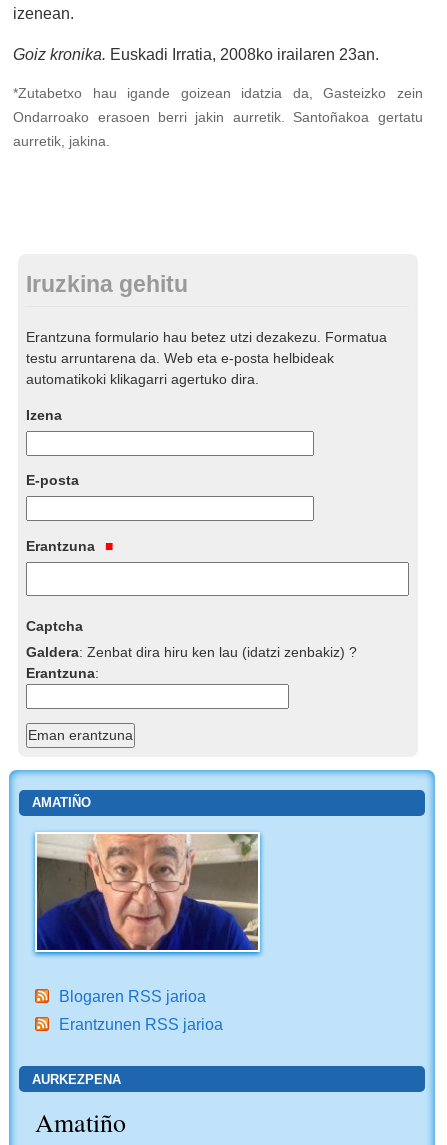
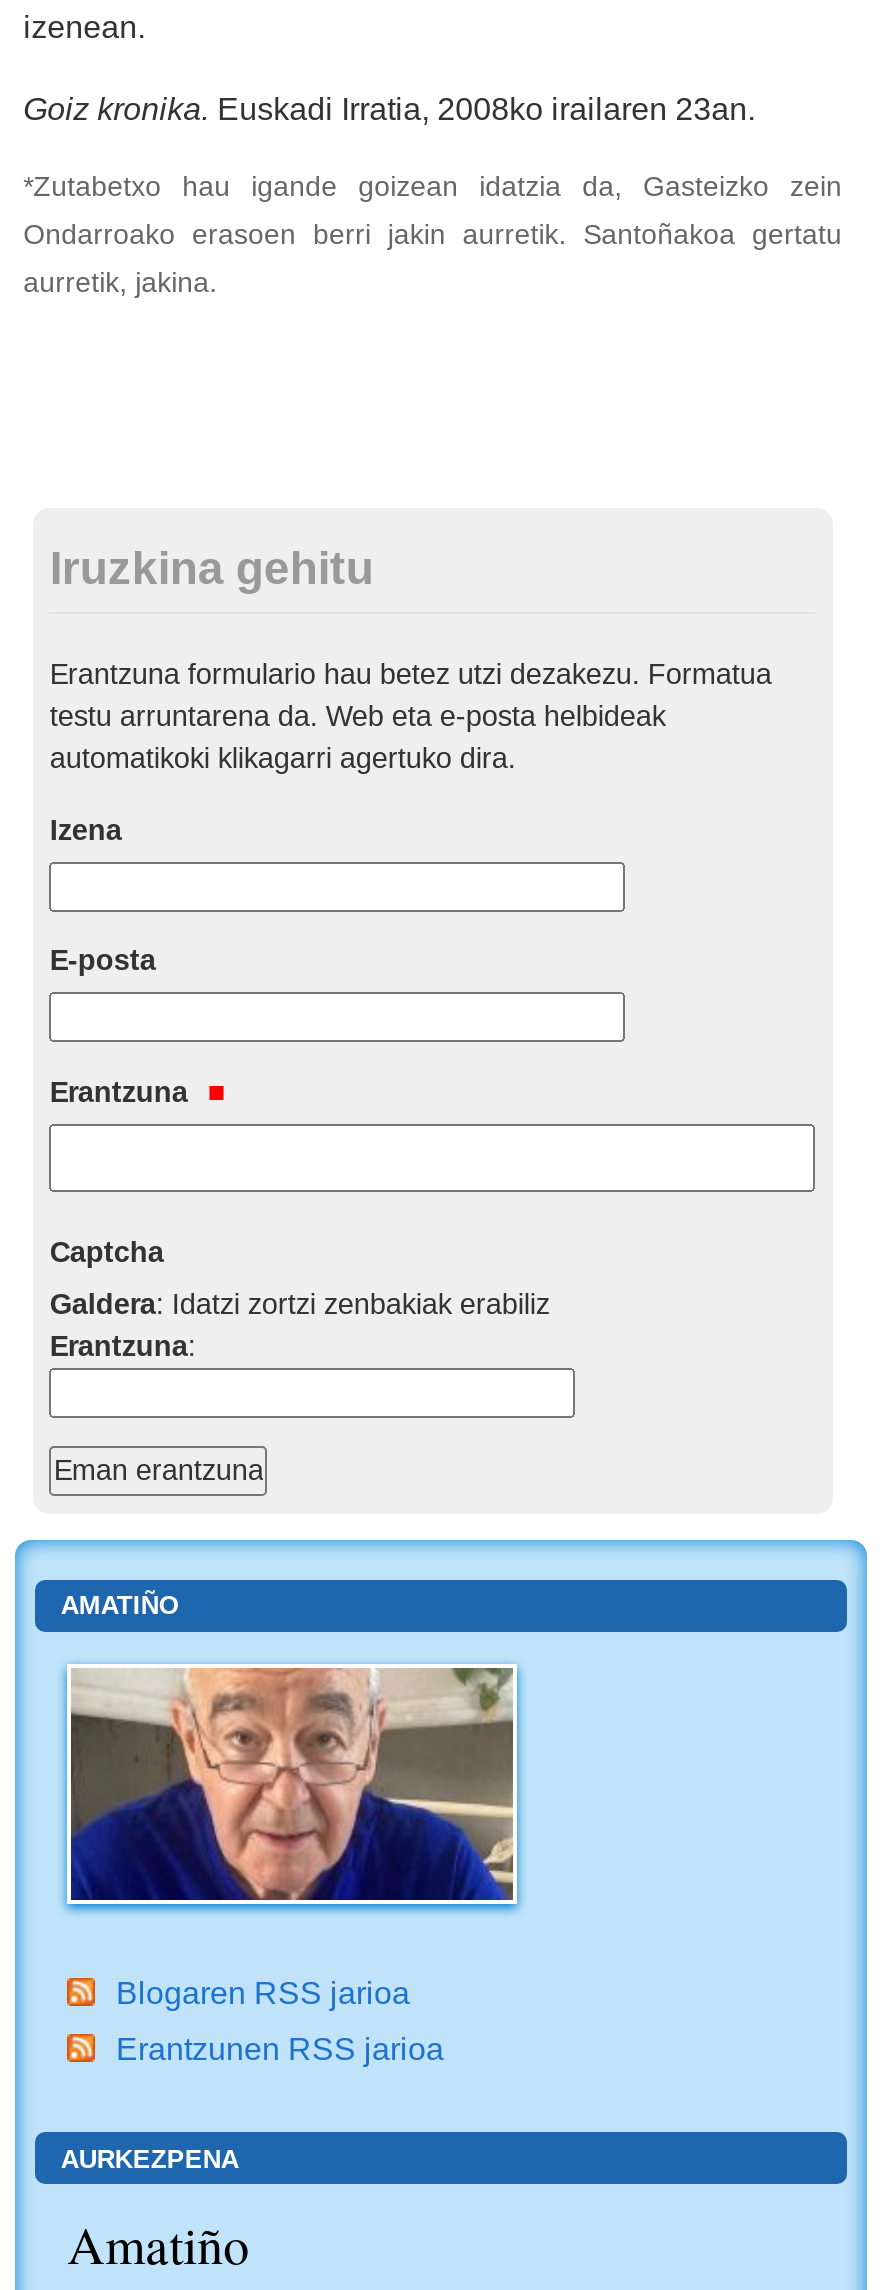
- Galdera: Zenbat dira hiru ken lau (idatzi zenbakiz) ?
+ Galdera: Idatzi zortzi zenbakiak erabiliz
